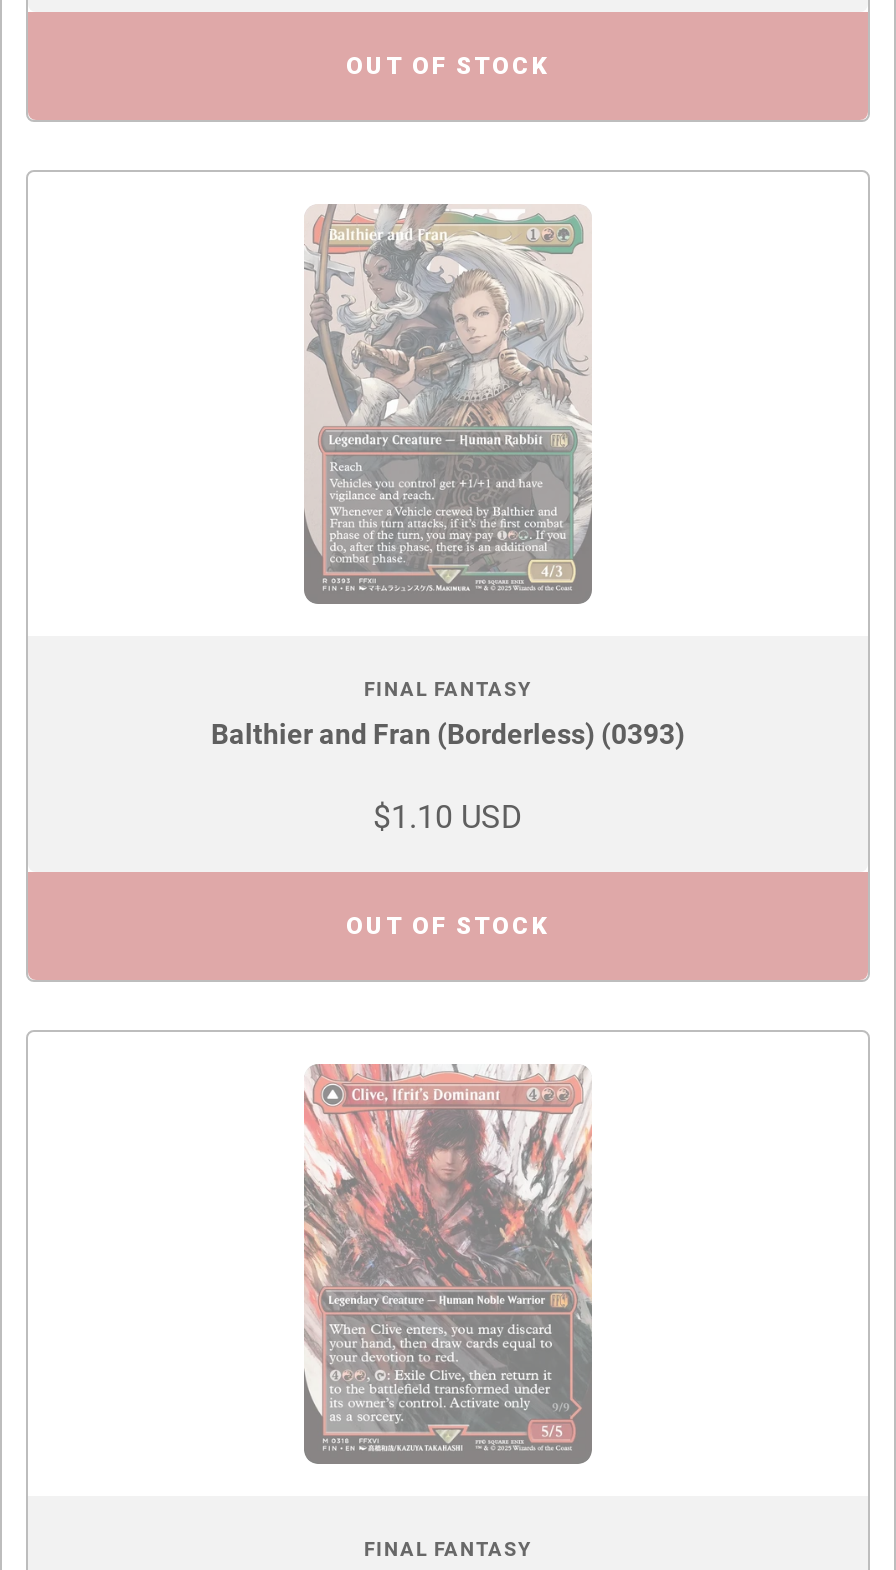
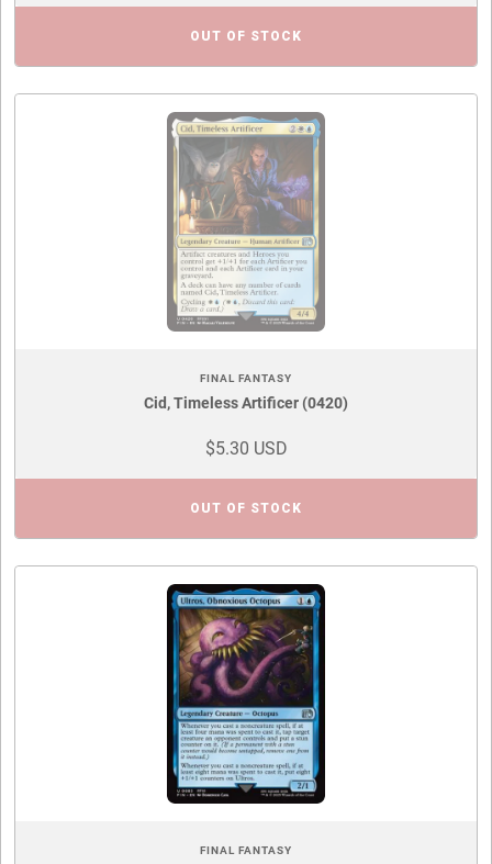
- [image]
+ [image]

- Balthier and Fran (Borderless) (0393)
+ Cid, Timeless Artificer (0420)

- $1.10 USD
+ $5.30 USD

- [image]
+ [image]
